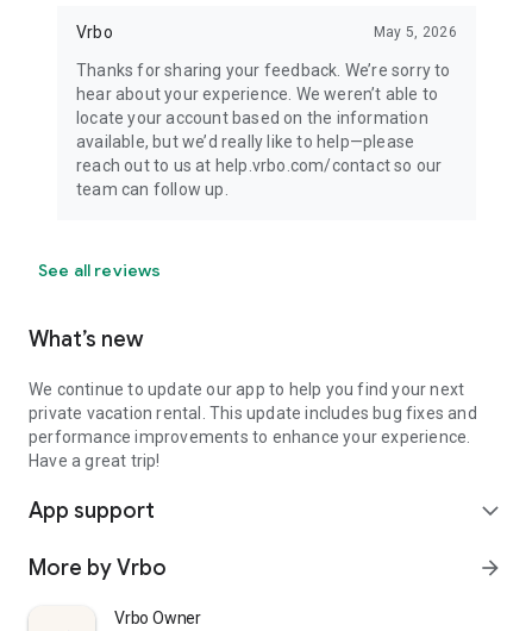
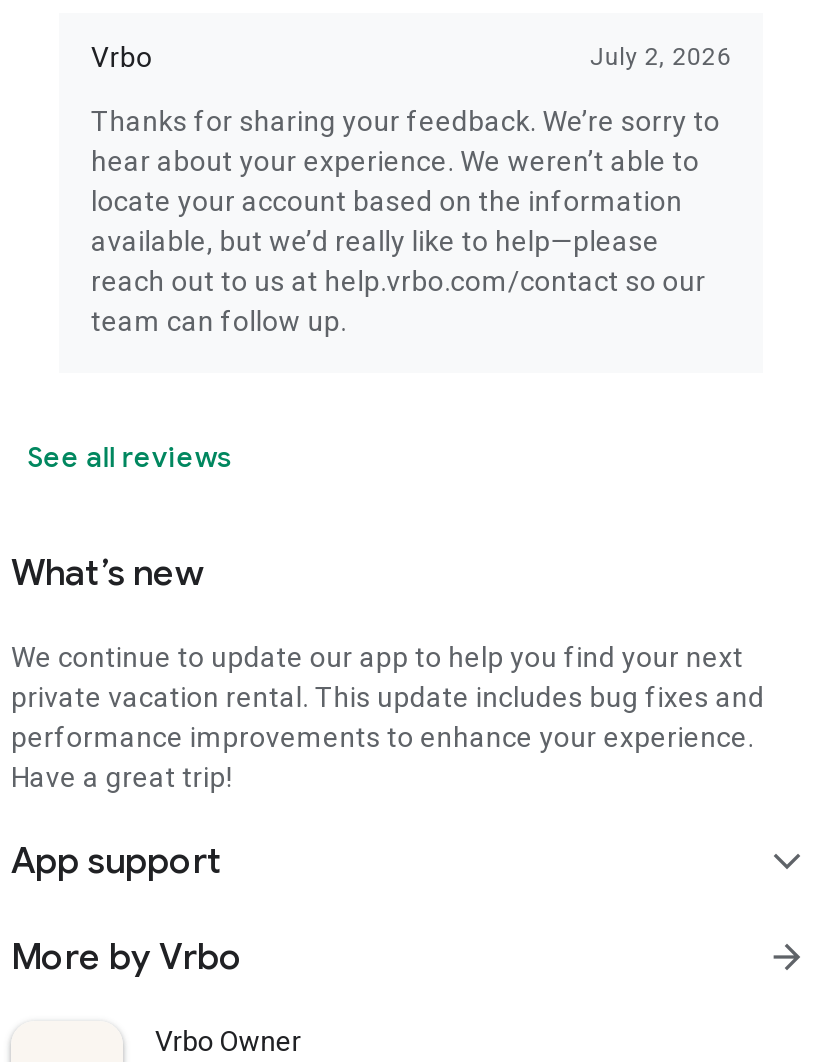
- May 5, 2026
+ July 2, 2026
